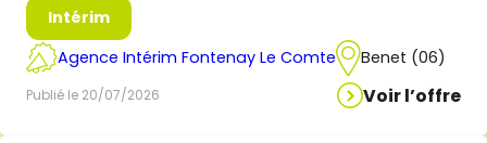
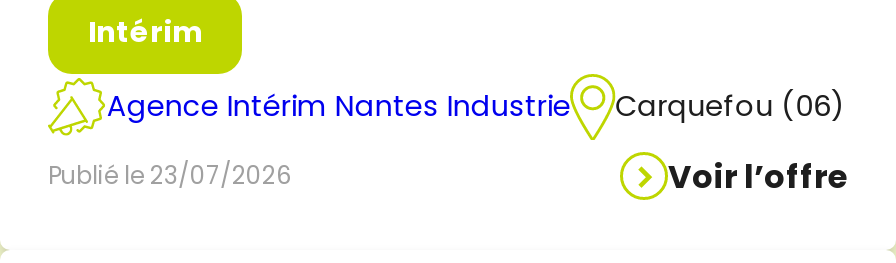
- Agence Intérim Fontenay Le Comte
- Benet (06)
+ Agence Intérim Nantes Industrie
+ Carquefou (06)

- Publié le 20/07/2026
+ Publié le 23/07/2026
